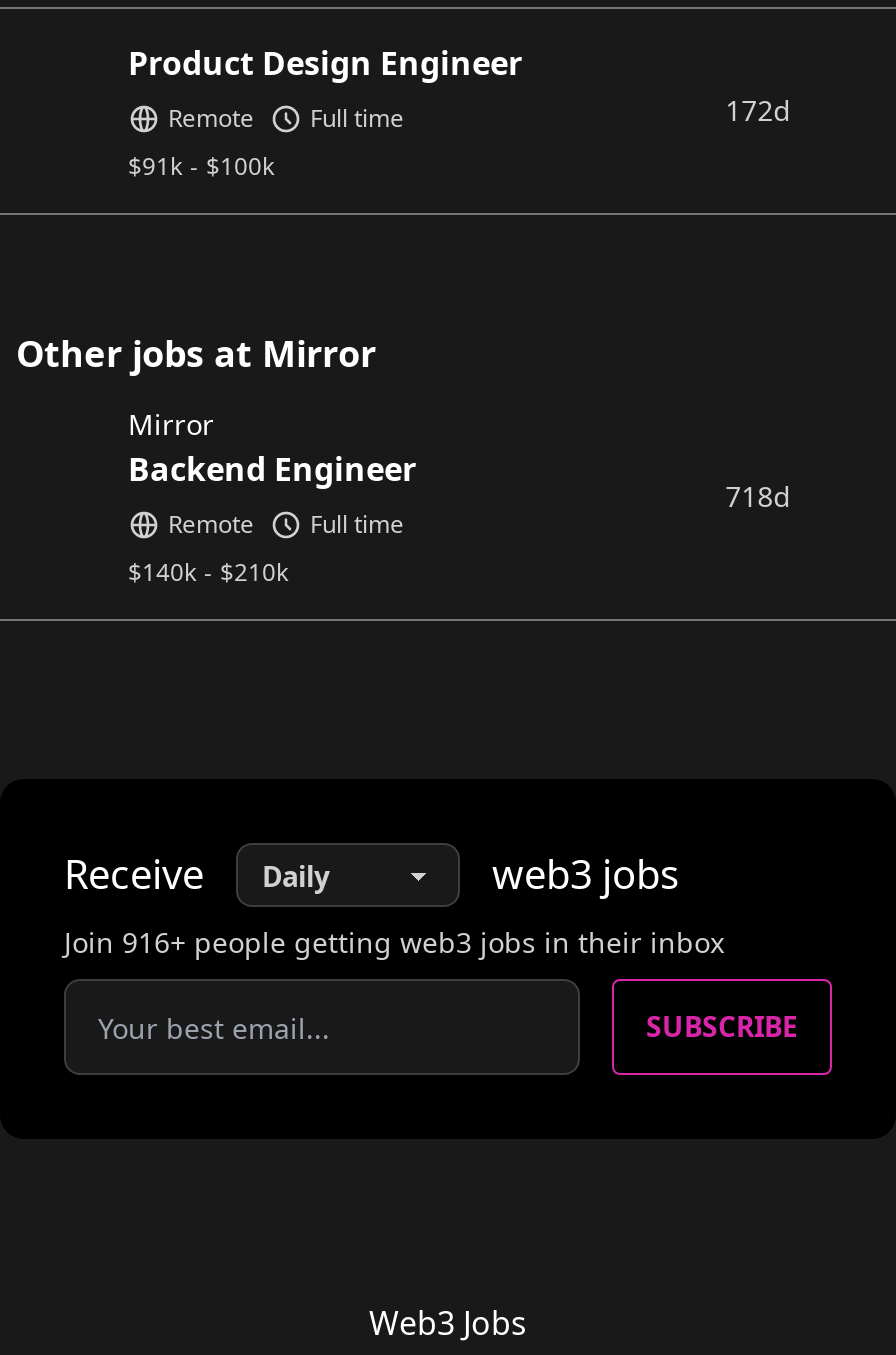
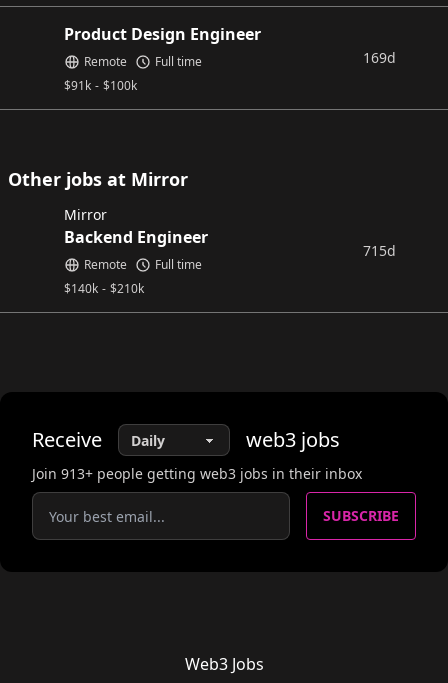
- 172d
+ 169d

- 718d
+ 715d

- Join 916+ people getting web3 jobs in their inbox
+ Join 913+ people getting web3 jobs in their inbox
